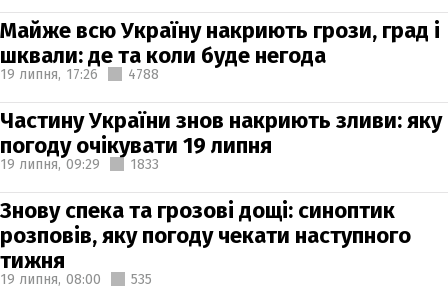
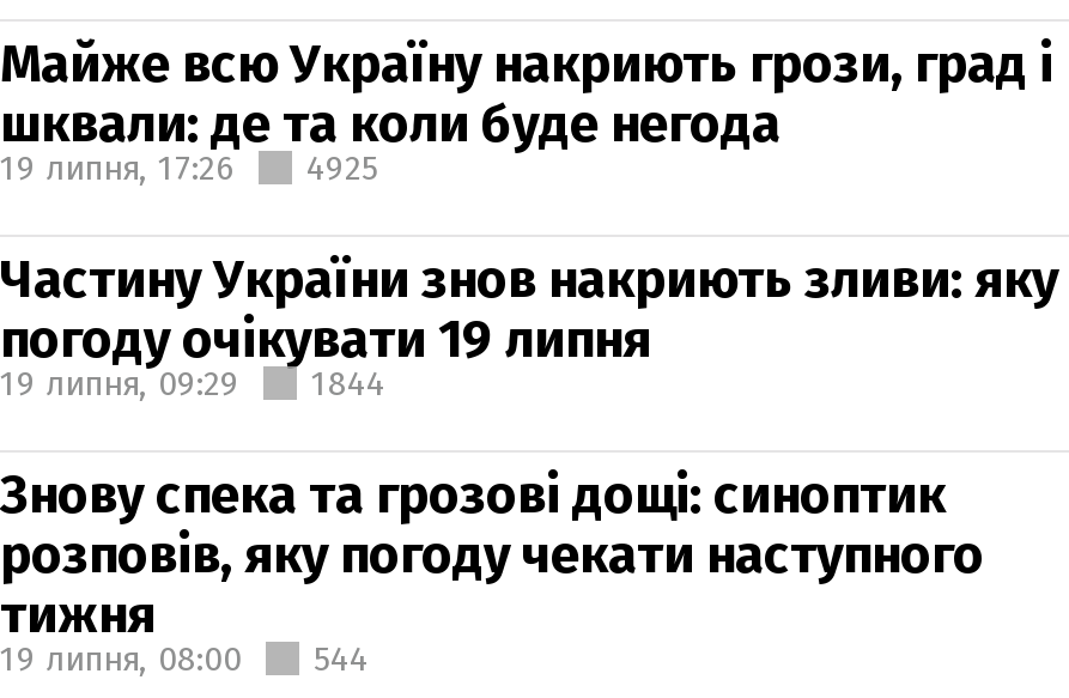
- 19 липня, 17:26 4788
+ 19 липня, 17:26 4925

- 19 липня, 09:29 1833
+ 19 липня, 09:29 1844

- 19 липня, 08:00 535
+ 19 липня, 08:00 544
